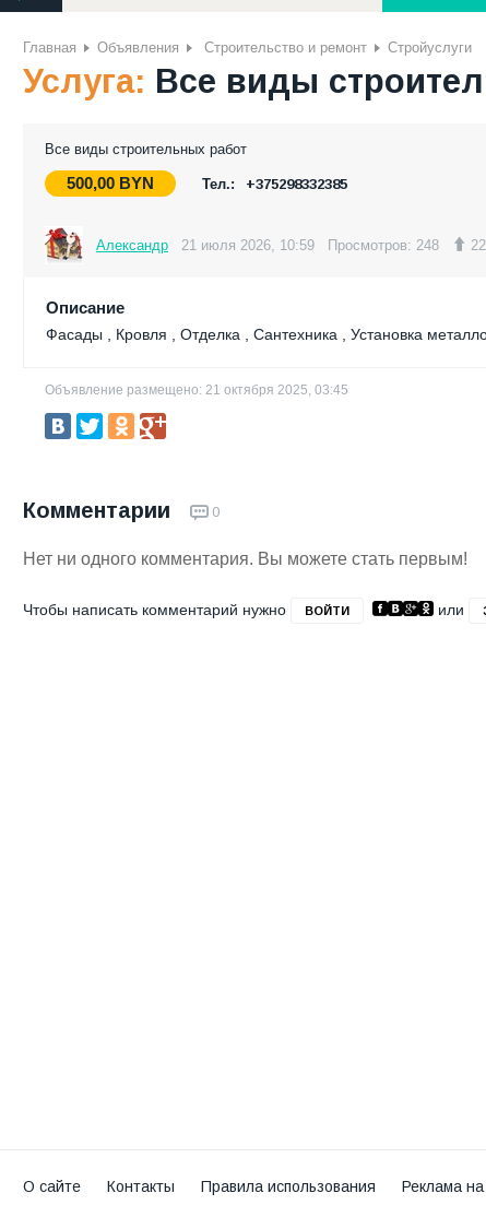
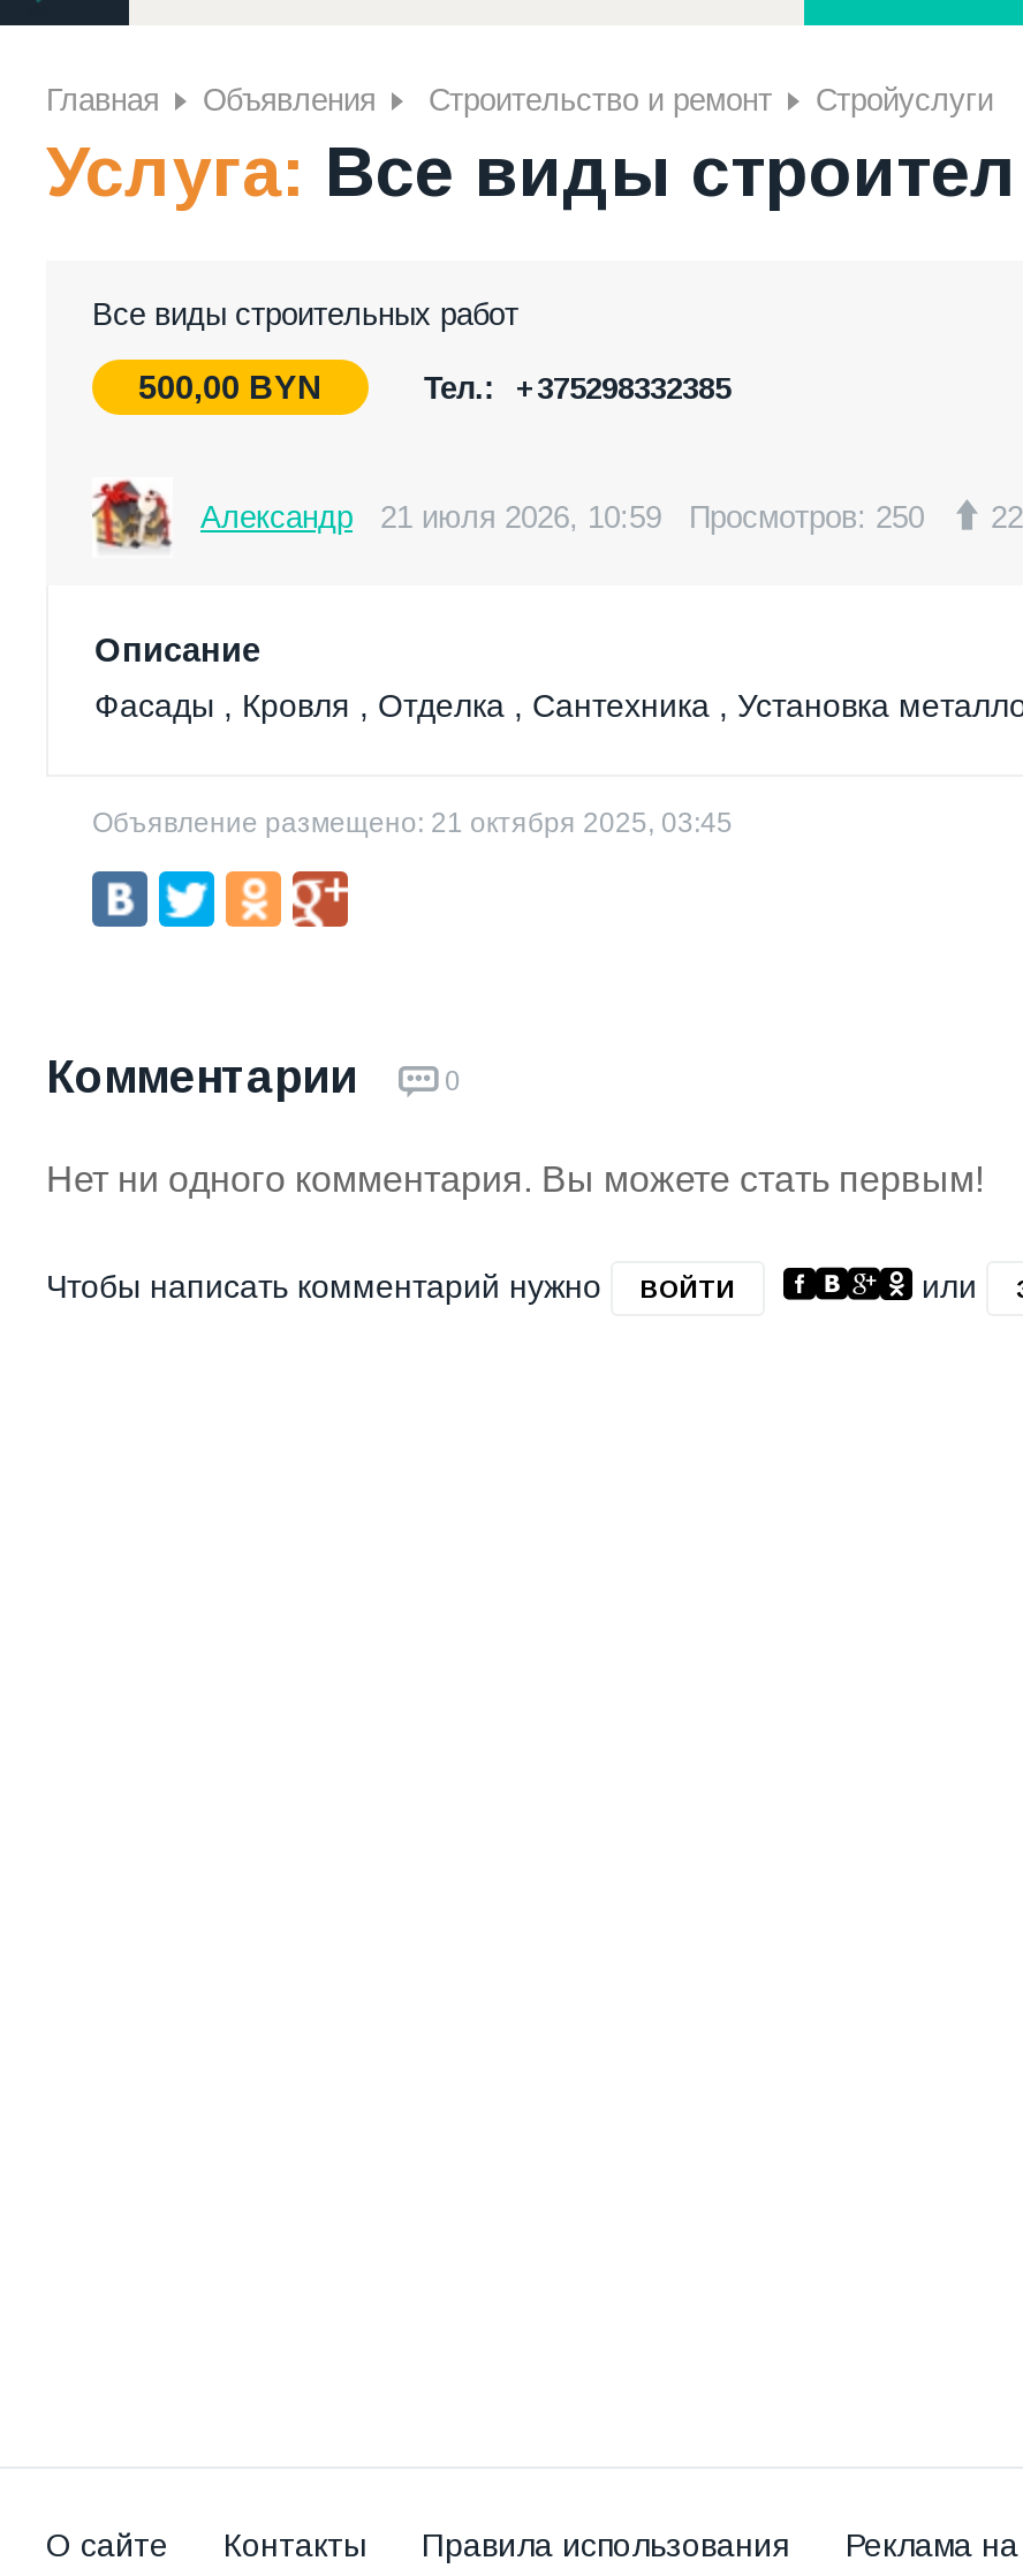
- Александр 21 июля 2026, 10:59 Просмотров: 248 22
+ Александр 21 июля 2026, 10:59 Просмотров: 250 22
